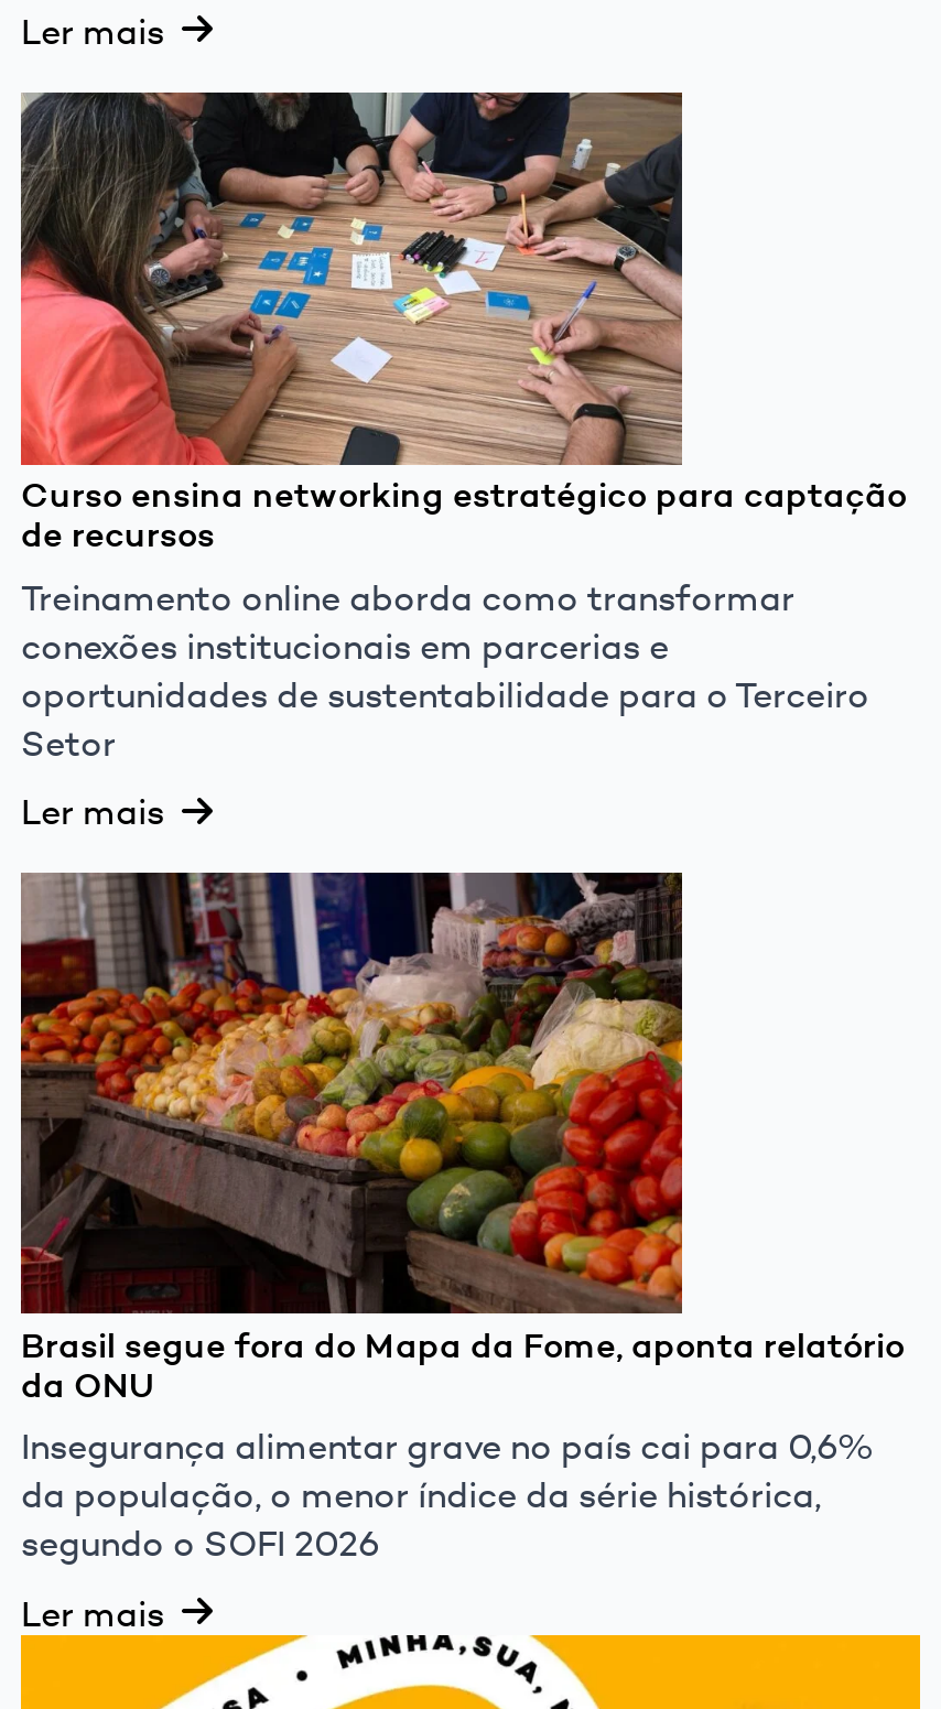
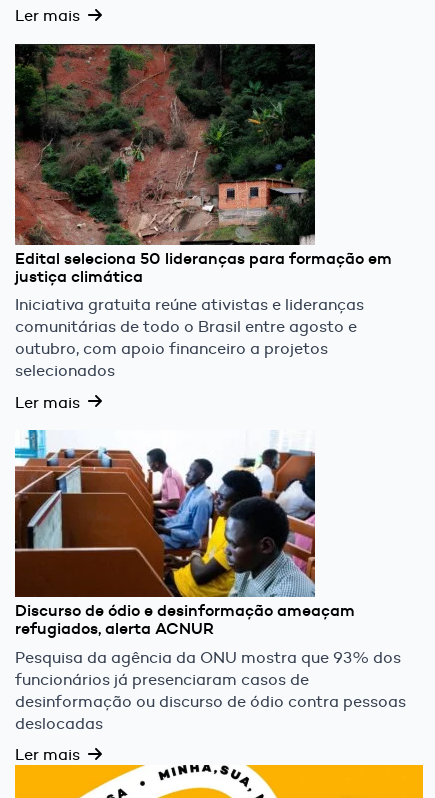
- [image]
- Curso ensina networking estratégico para captação
- de recursos
+ [image]
+ Edital seleciona 50 lideranças para formação em
+ justiça climática

- Treinamento online aborda como transformar
- conexões institucionais em parcerias e
- oportunidades de sustentabilidade para o Terceiro
- Setor
+ Iniciativa gratuita reúne ativistas e lideranças
+ comunitárias de todo o Brasil entre agosto e
+ outubro, com apoio financeiro a projetos
+ selecionados

- [image]
- Brasil segue fora do Mapa da Fome, aponta relatório
- da ONU
+ [image]
+ Discurso de ódio e desinformação ameaçam
+ refugiados, alerta ACNUR

- Insegurança alimentar grave no país cai para 0,6%
- da população, o menor índice da série histórica,
- segundo o SOFI 2026
+ Pesquisa da agência da ONU mostra que 93% dos
+ funcionários já presenciaram casos de
+ desinformação ou discurso de ódio contra pessoas
+ deslocadas
